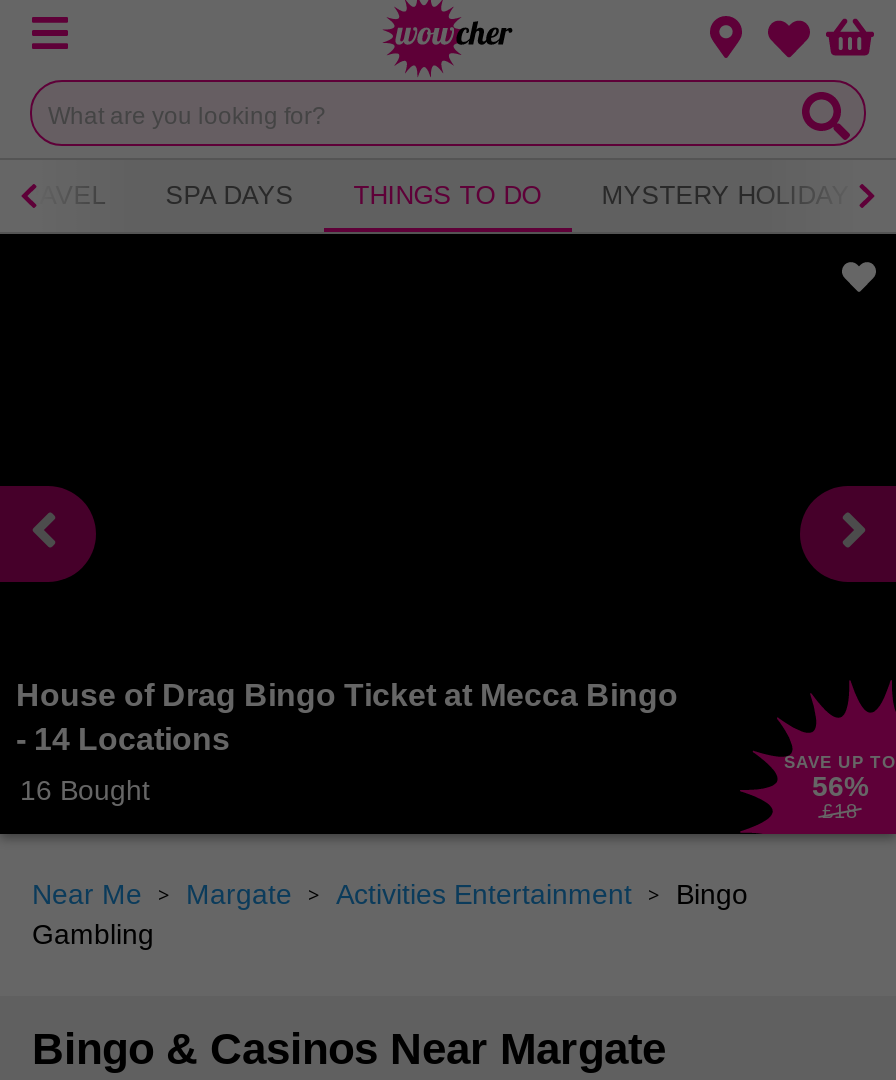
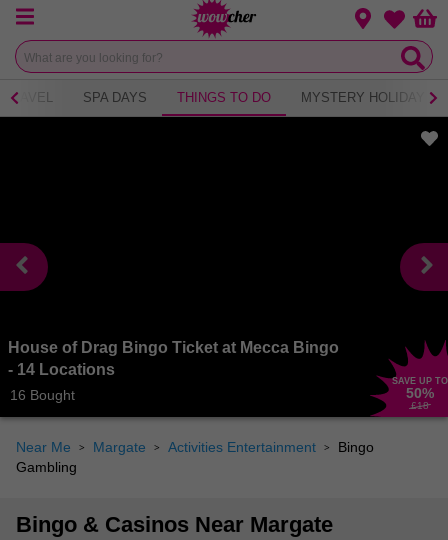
- 56%
+ 50%
